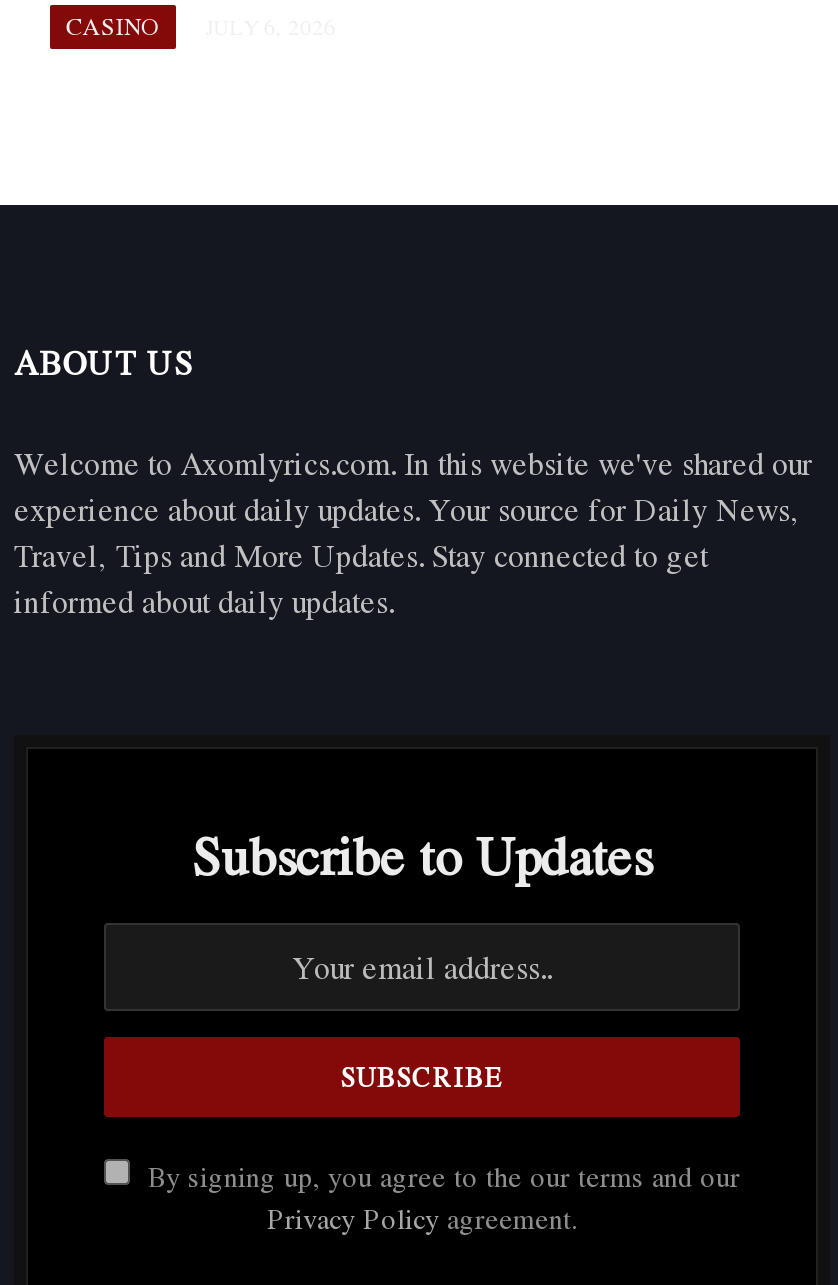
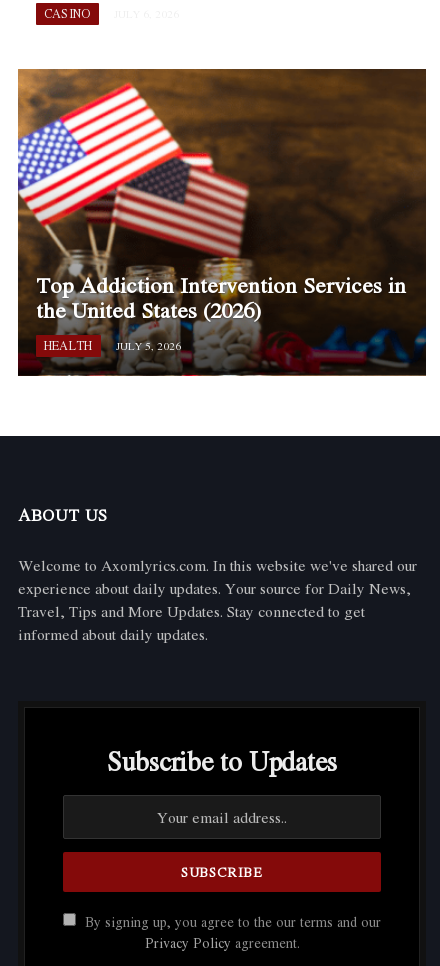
+ [image]
+ Top Addiction Intervention Services in
+ the United States (2026)
+ HEALTH
+ JULY 5, 2026
